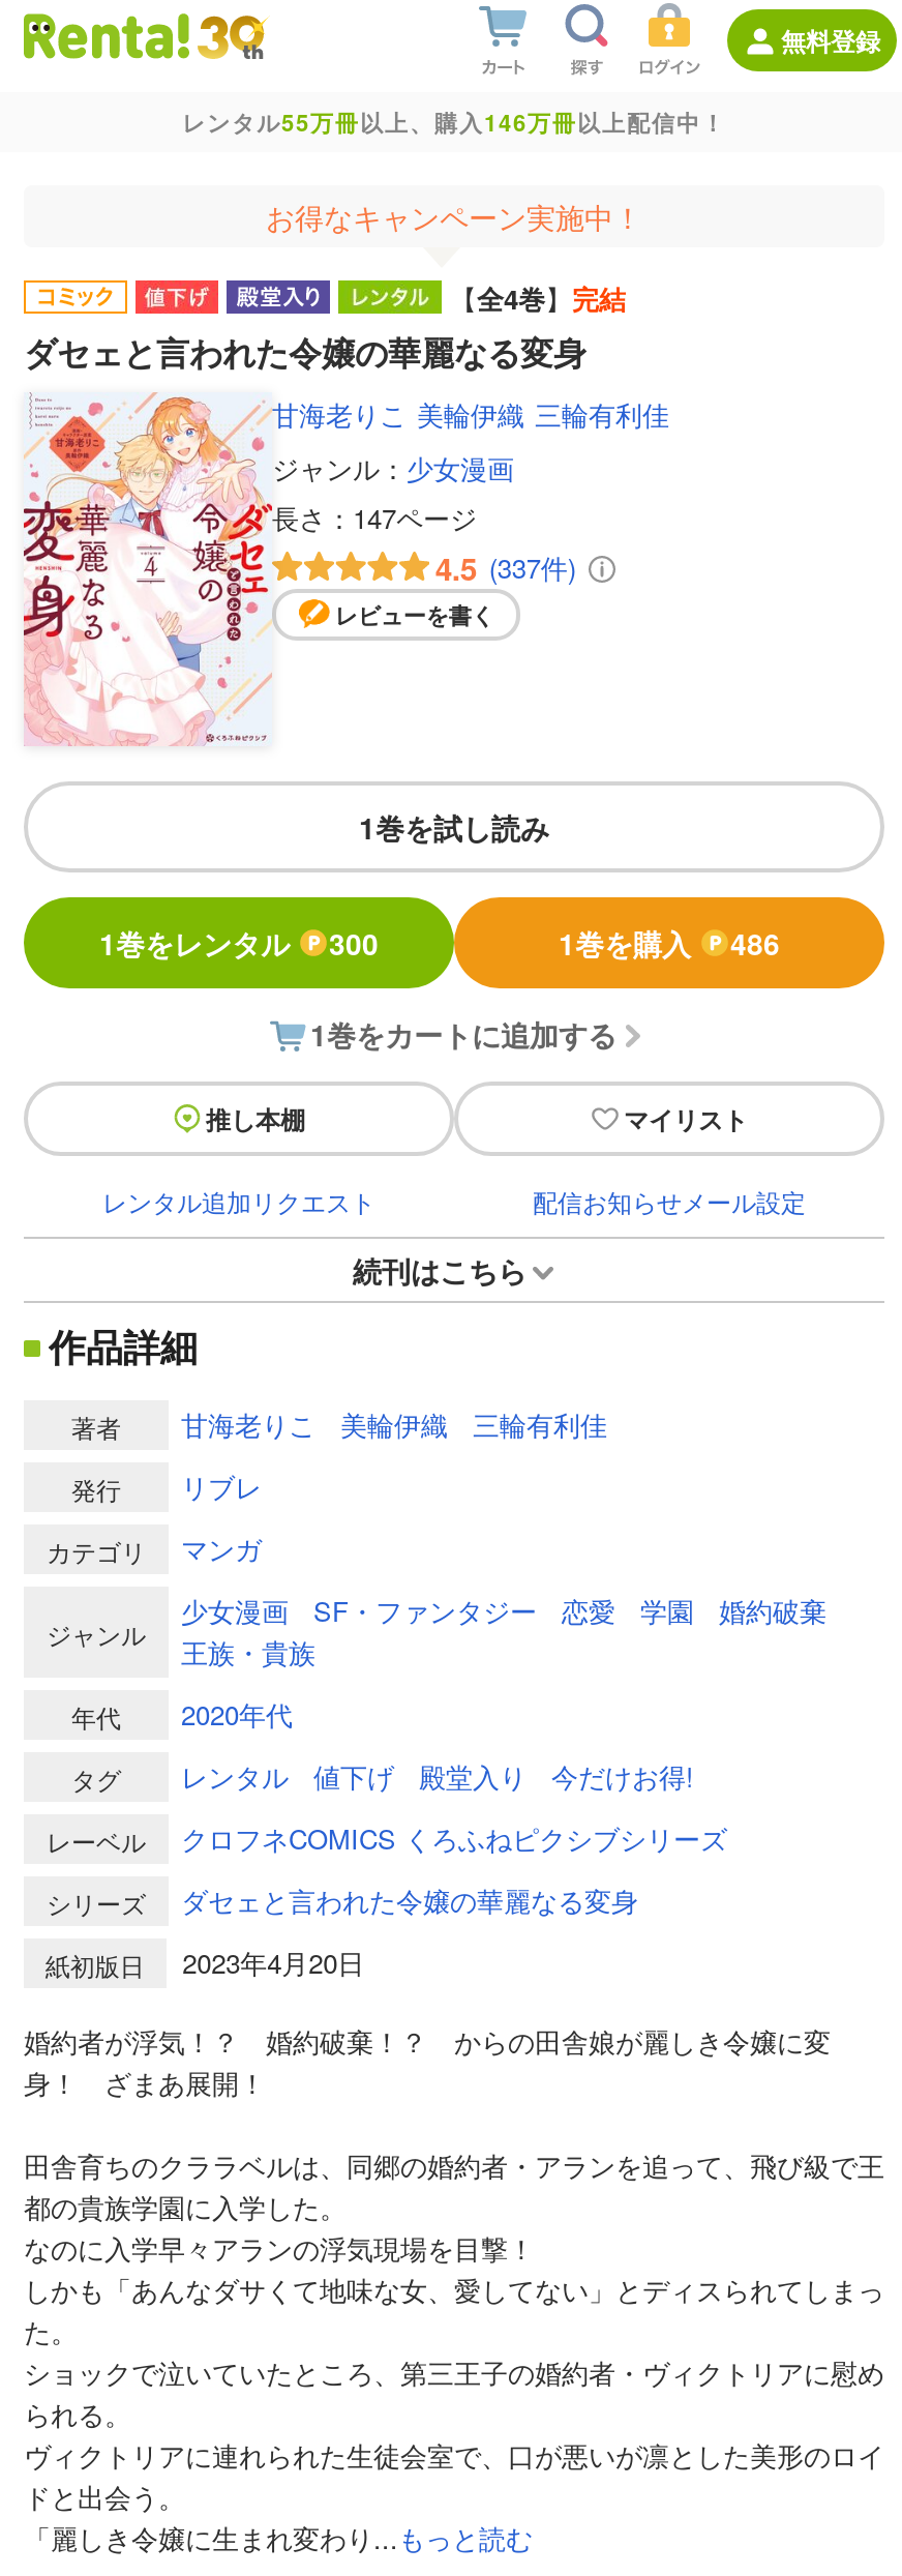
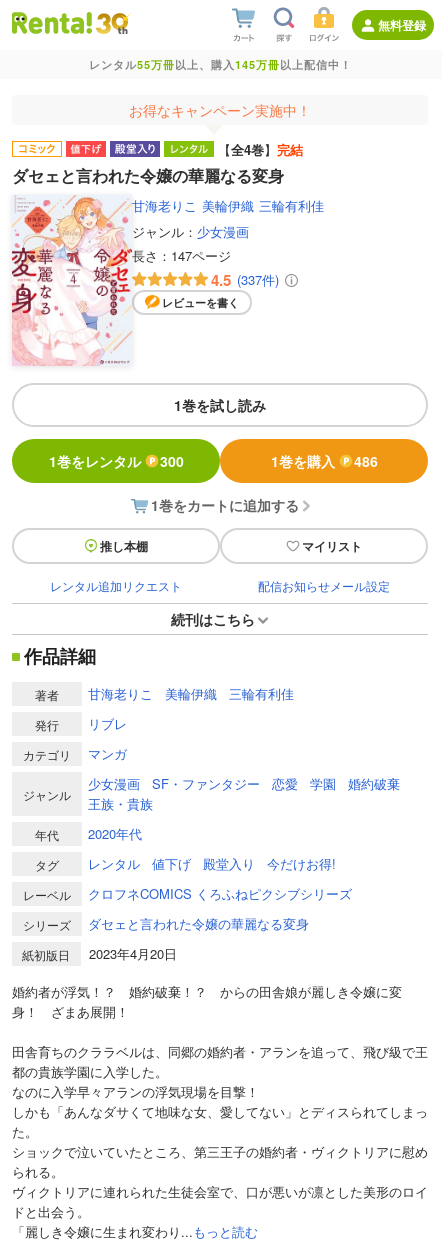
- レンタル55万冊以上、購入146万冊以上配信中！
+ レンタル55万冊以上、購入145万冊以上配信中！
